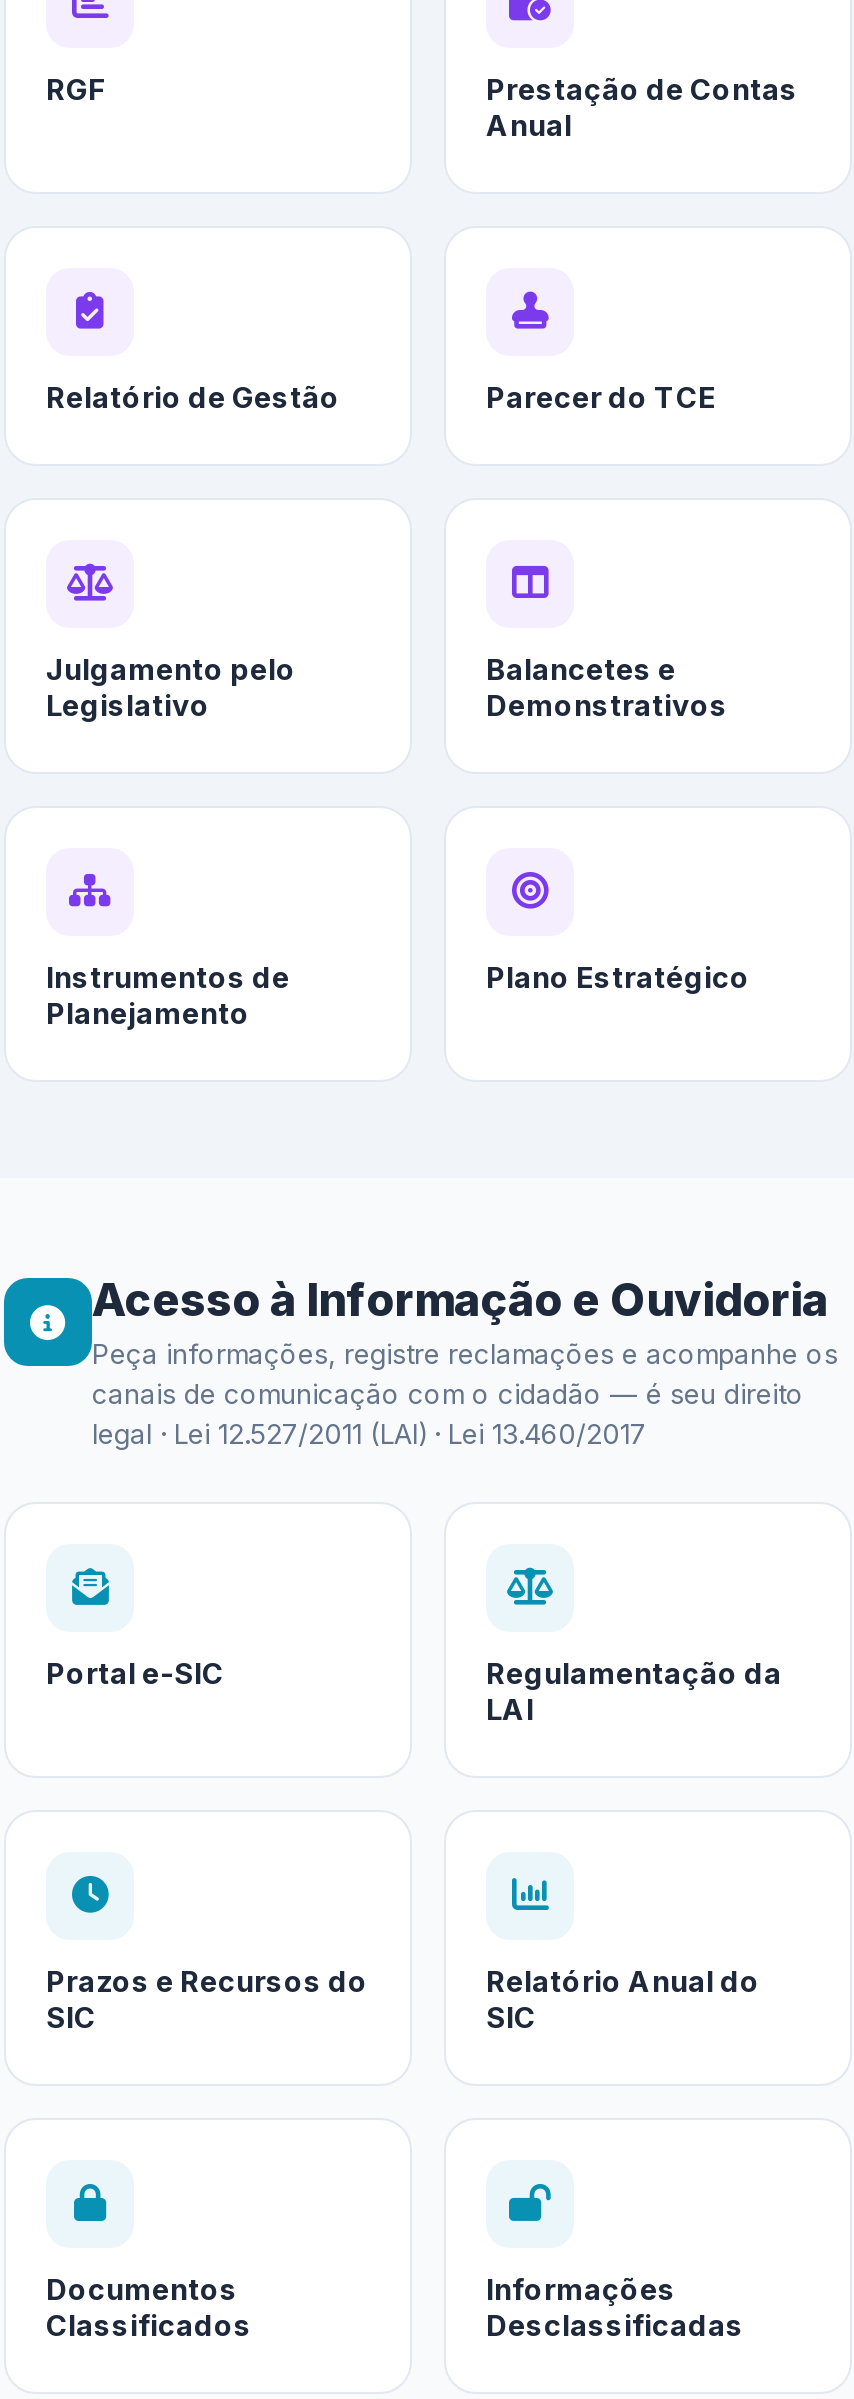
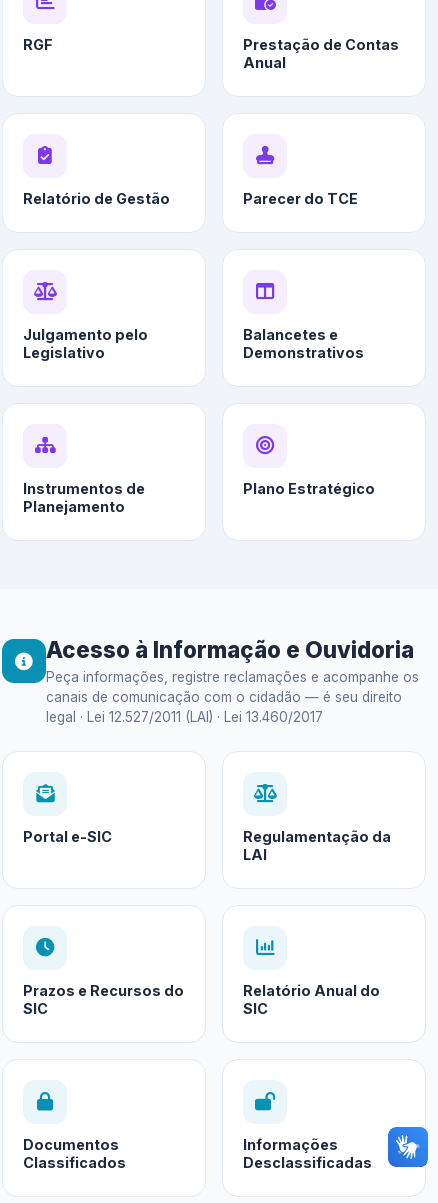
+ [image]
